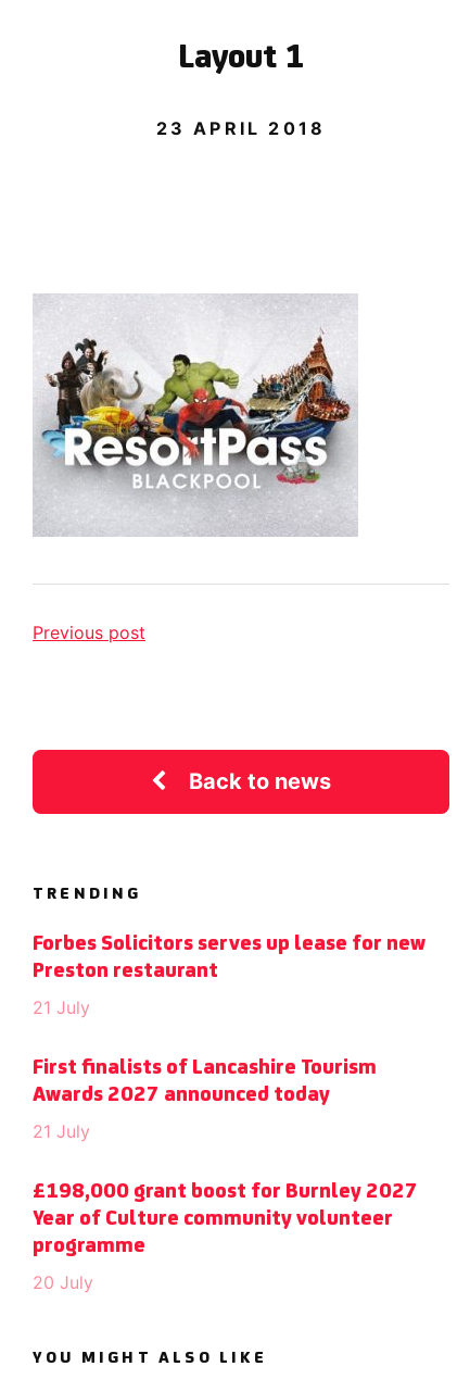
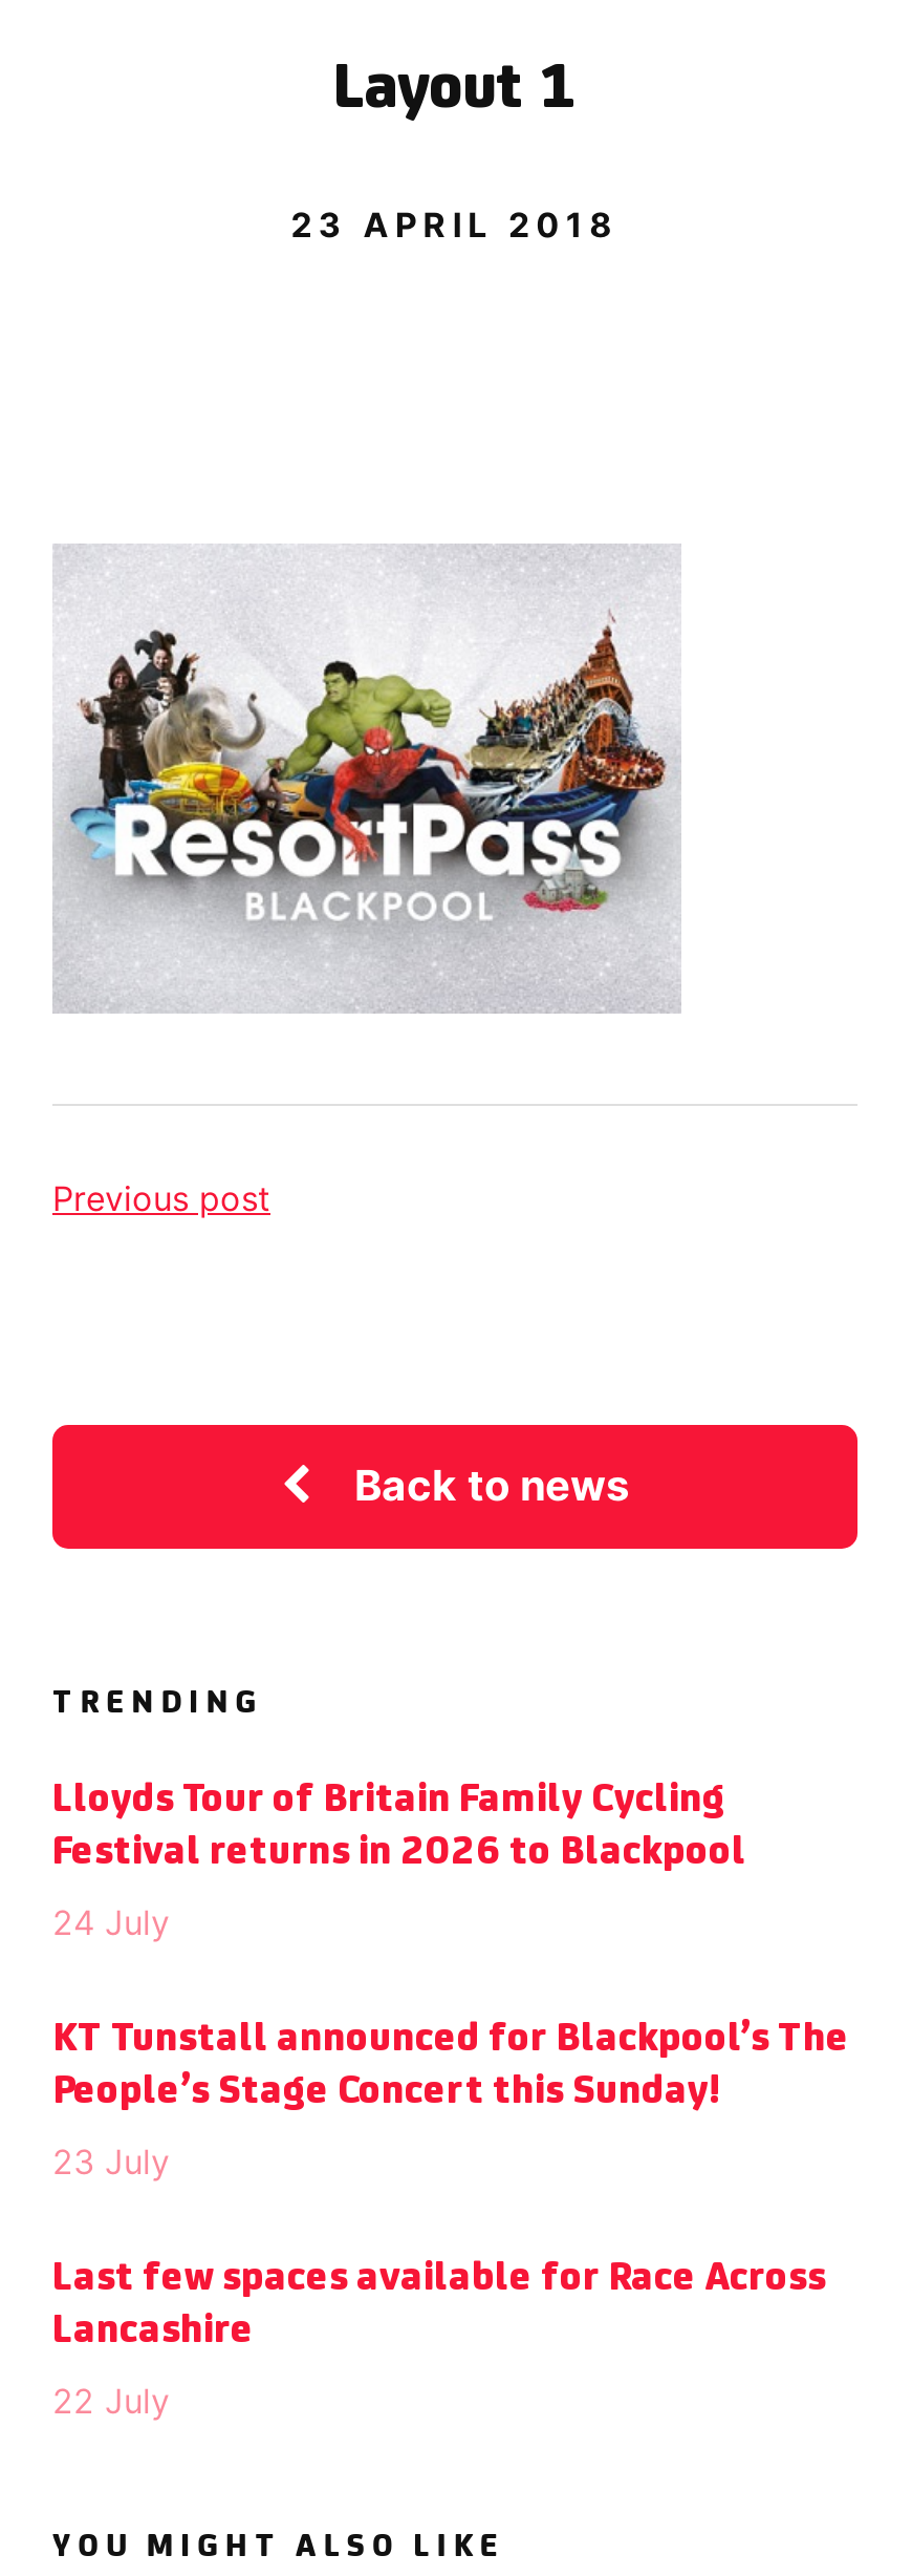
- Forbes Solicitors serves up lease for new
- Preston restaurant
+ Lloyds Tour of Britain Family Cycling
+ Festival returns in 2026 to Blackpool

- 21 July
+ 24 July

- First finalists of Lancashire Tourism
- Awards 2027 announced today
+ KT Tunstall announced for Blackpool’s The
+ People’s Stage Concert this Sunday!

- 21 July
+ 23 July

- £198,000 grant boost for Burnley 2027
- Year of Culture community volunteer
- programme
+ Last few spaces available for Race Across
+ Lancashire

- 20 July
+ 22 July
